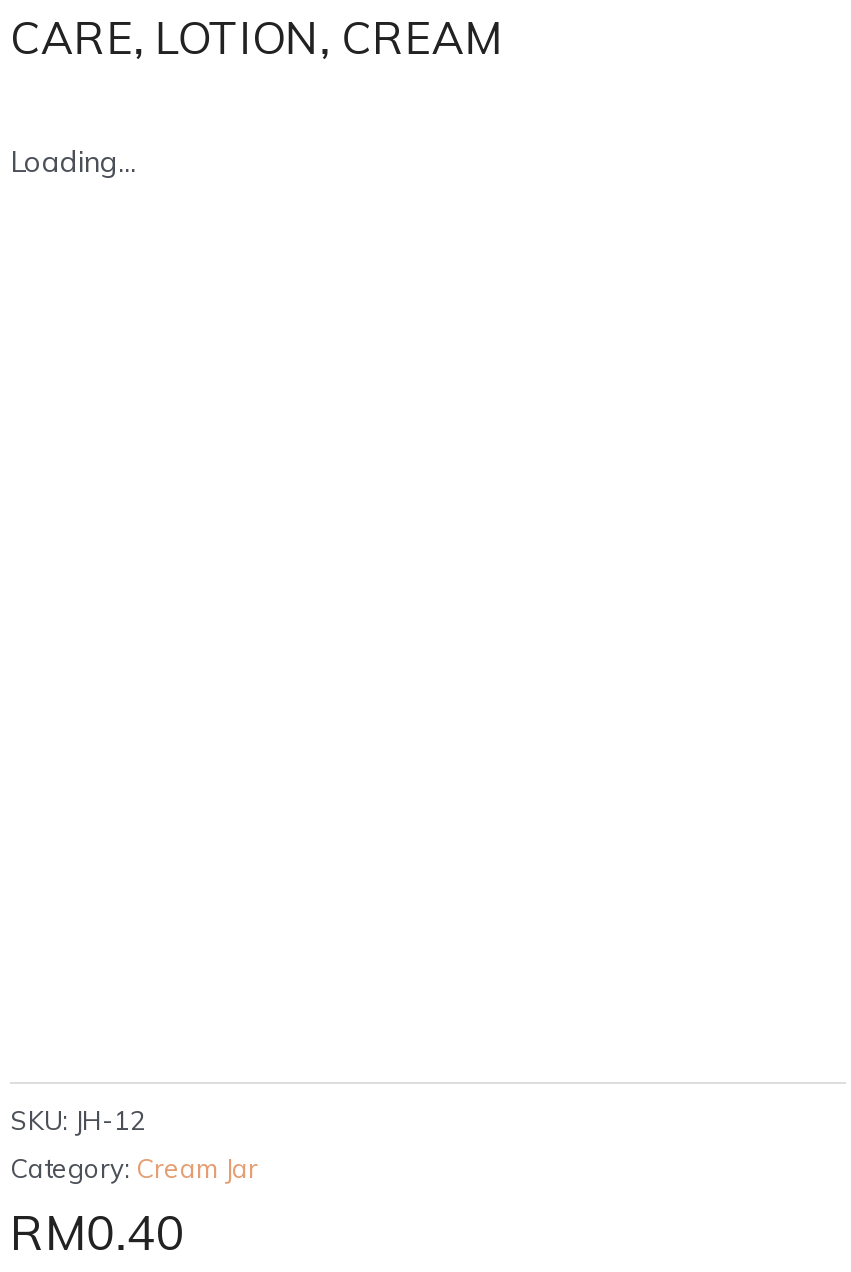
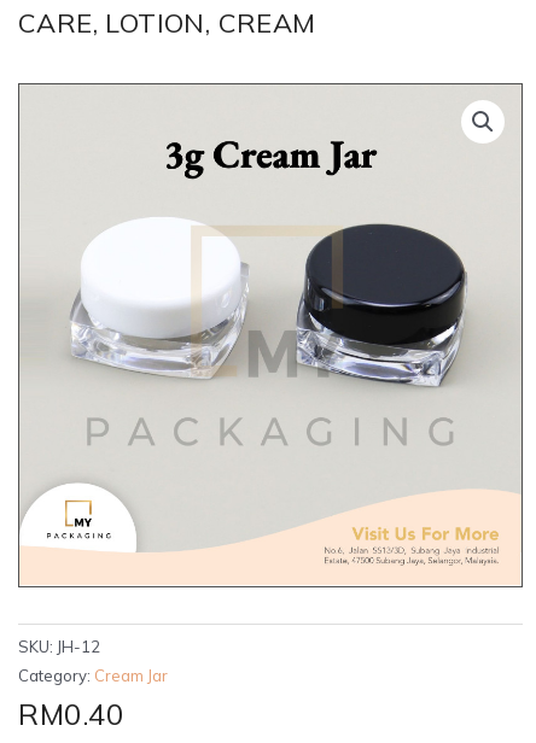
+ [image]

- Loading...
